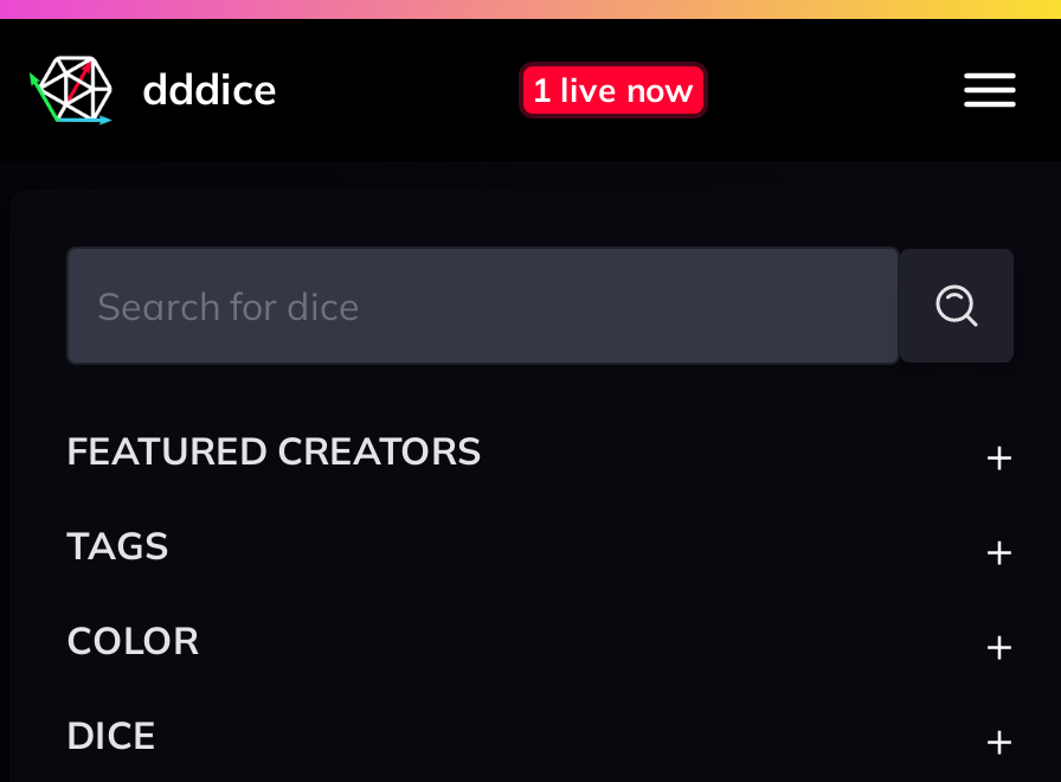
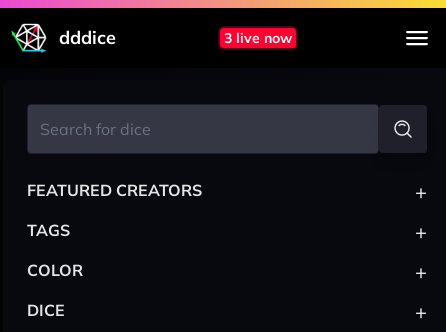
- 1 live now
+ 3 live now
